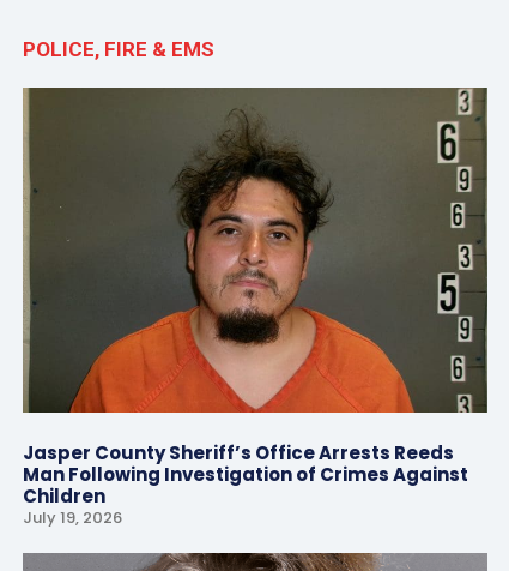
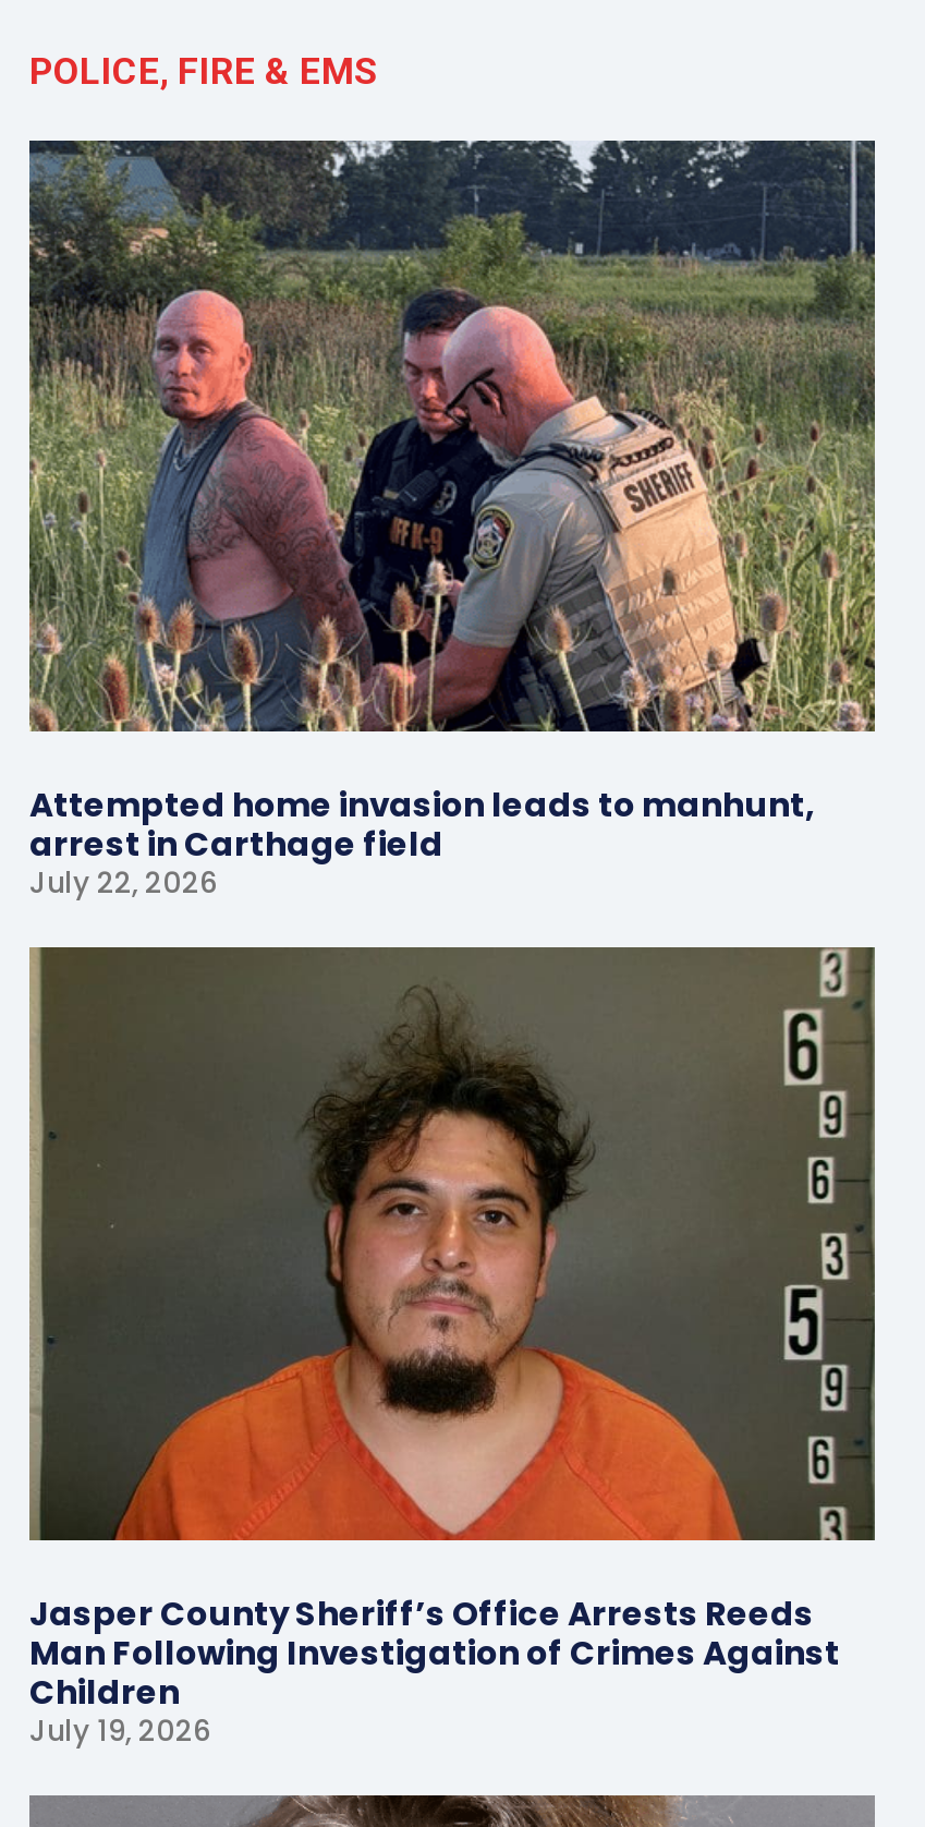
+ [image]
+ Attempted home invasion leads to manhunt,
+ arrest in Carthage field
+ July 22, 2026
